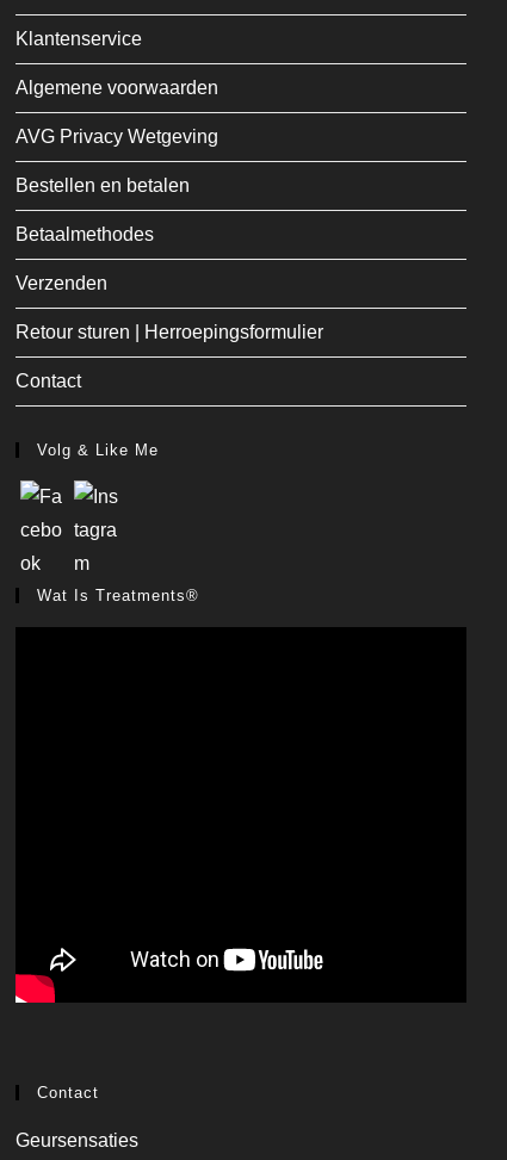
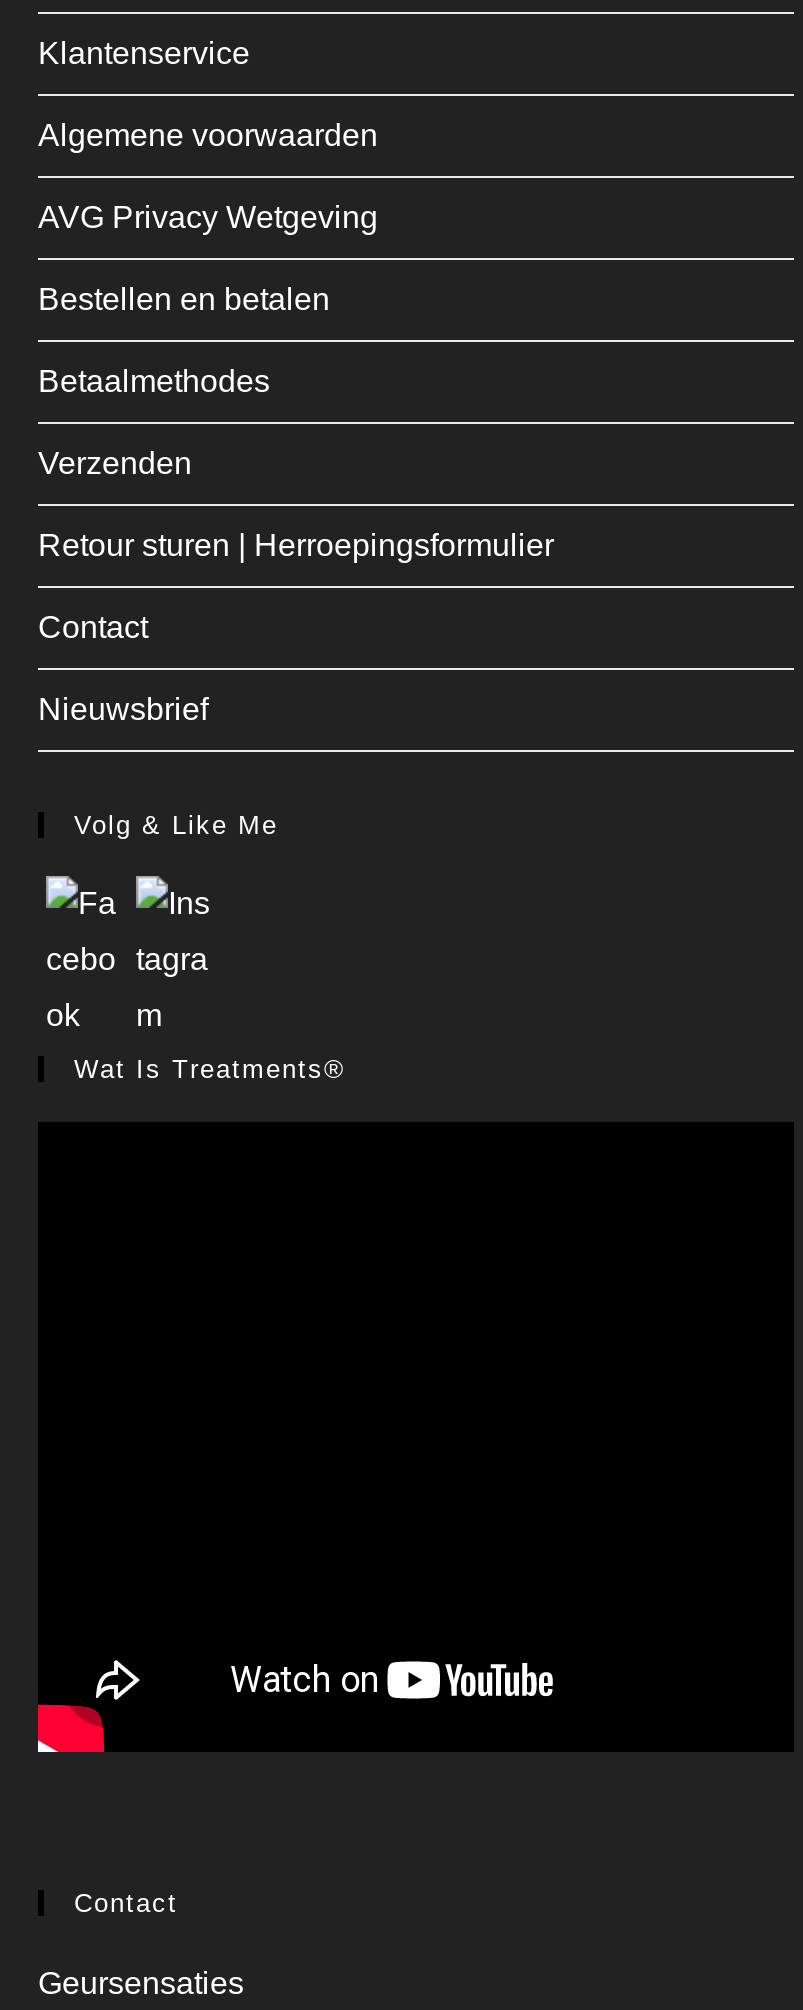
+ Nieuwsbrief
